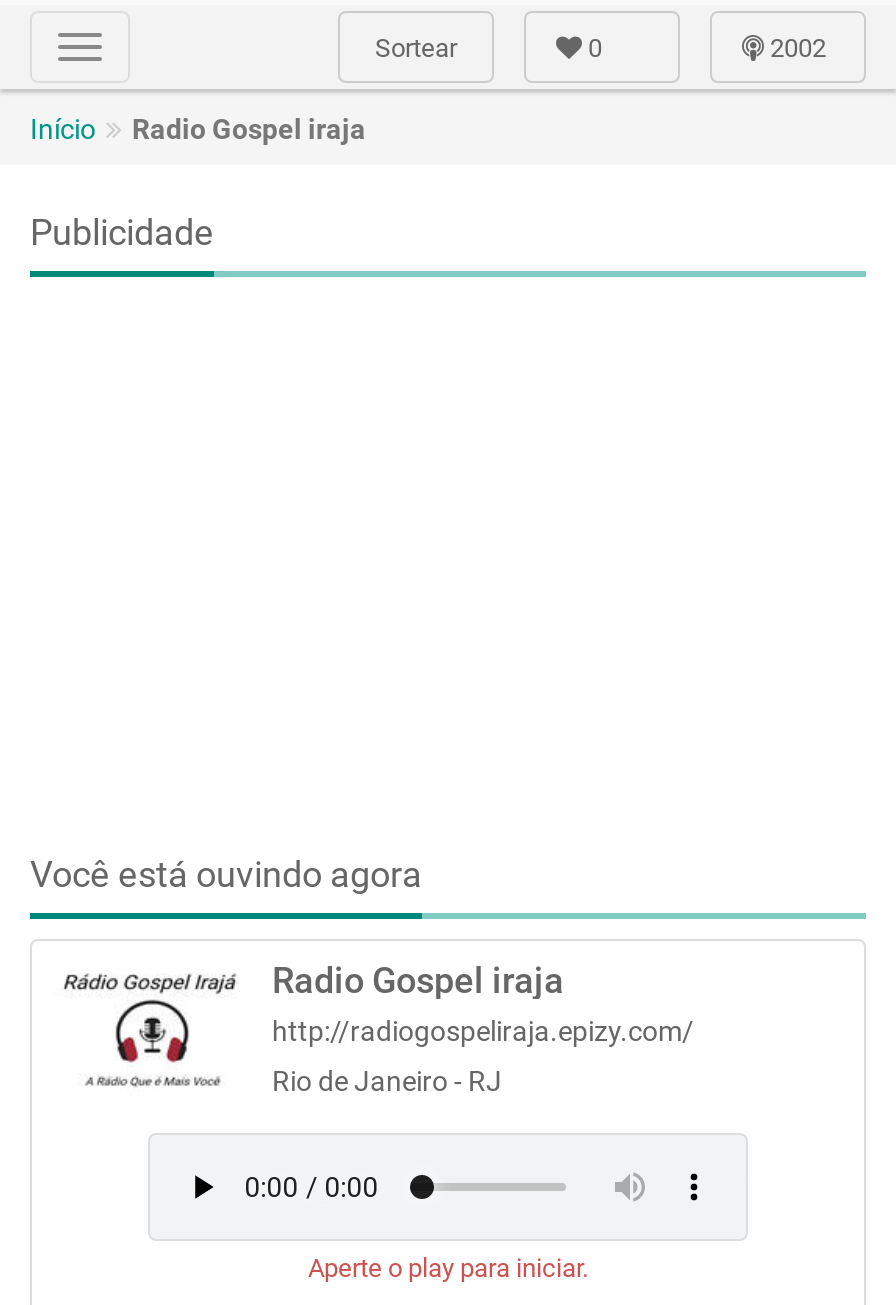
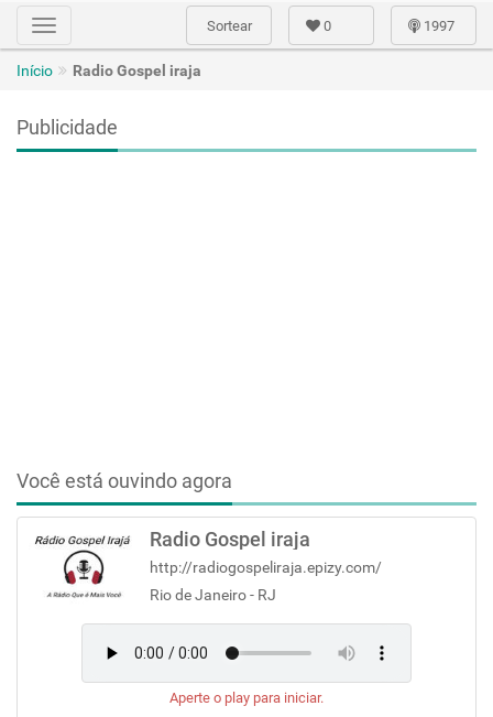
- 2002
+ 1997
